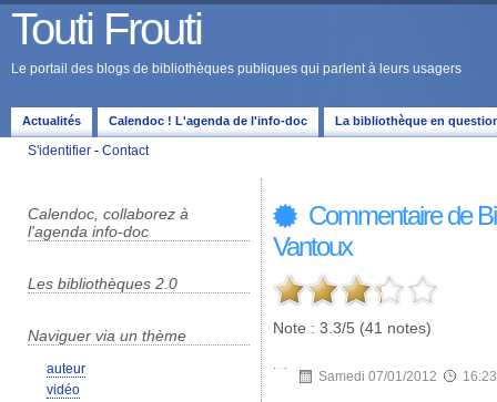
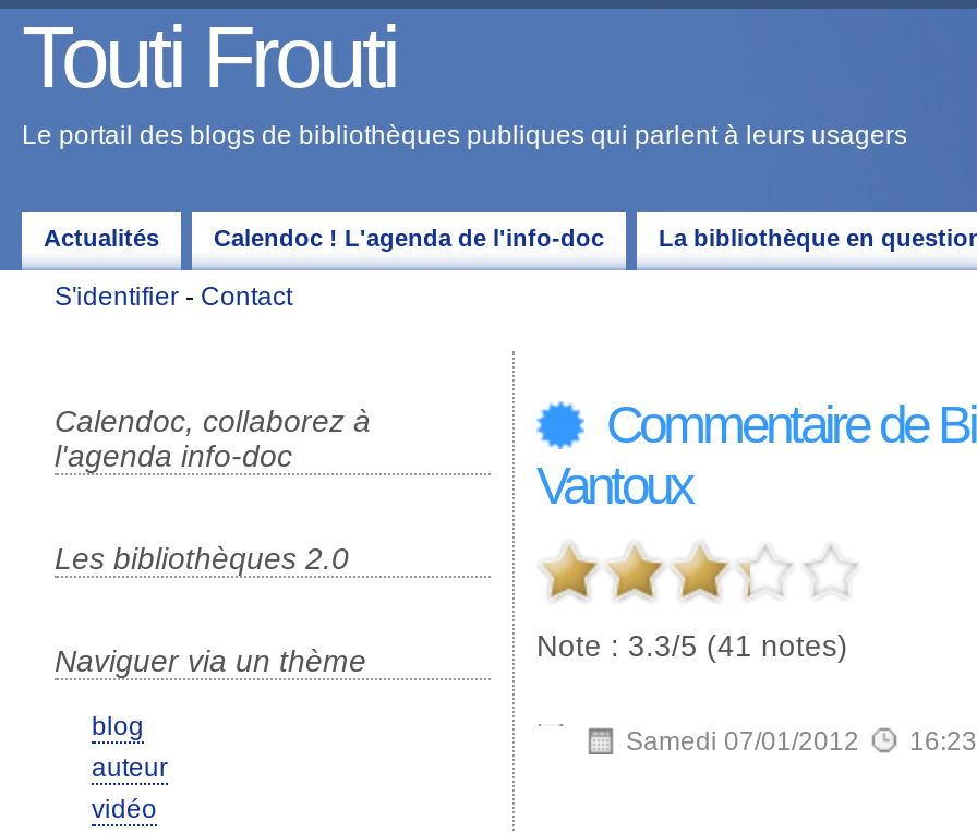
+ blog
